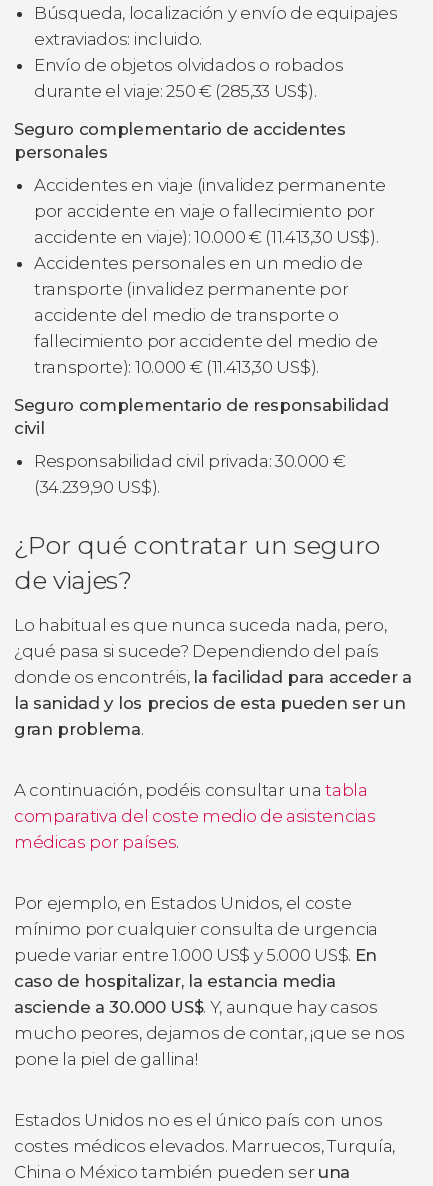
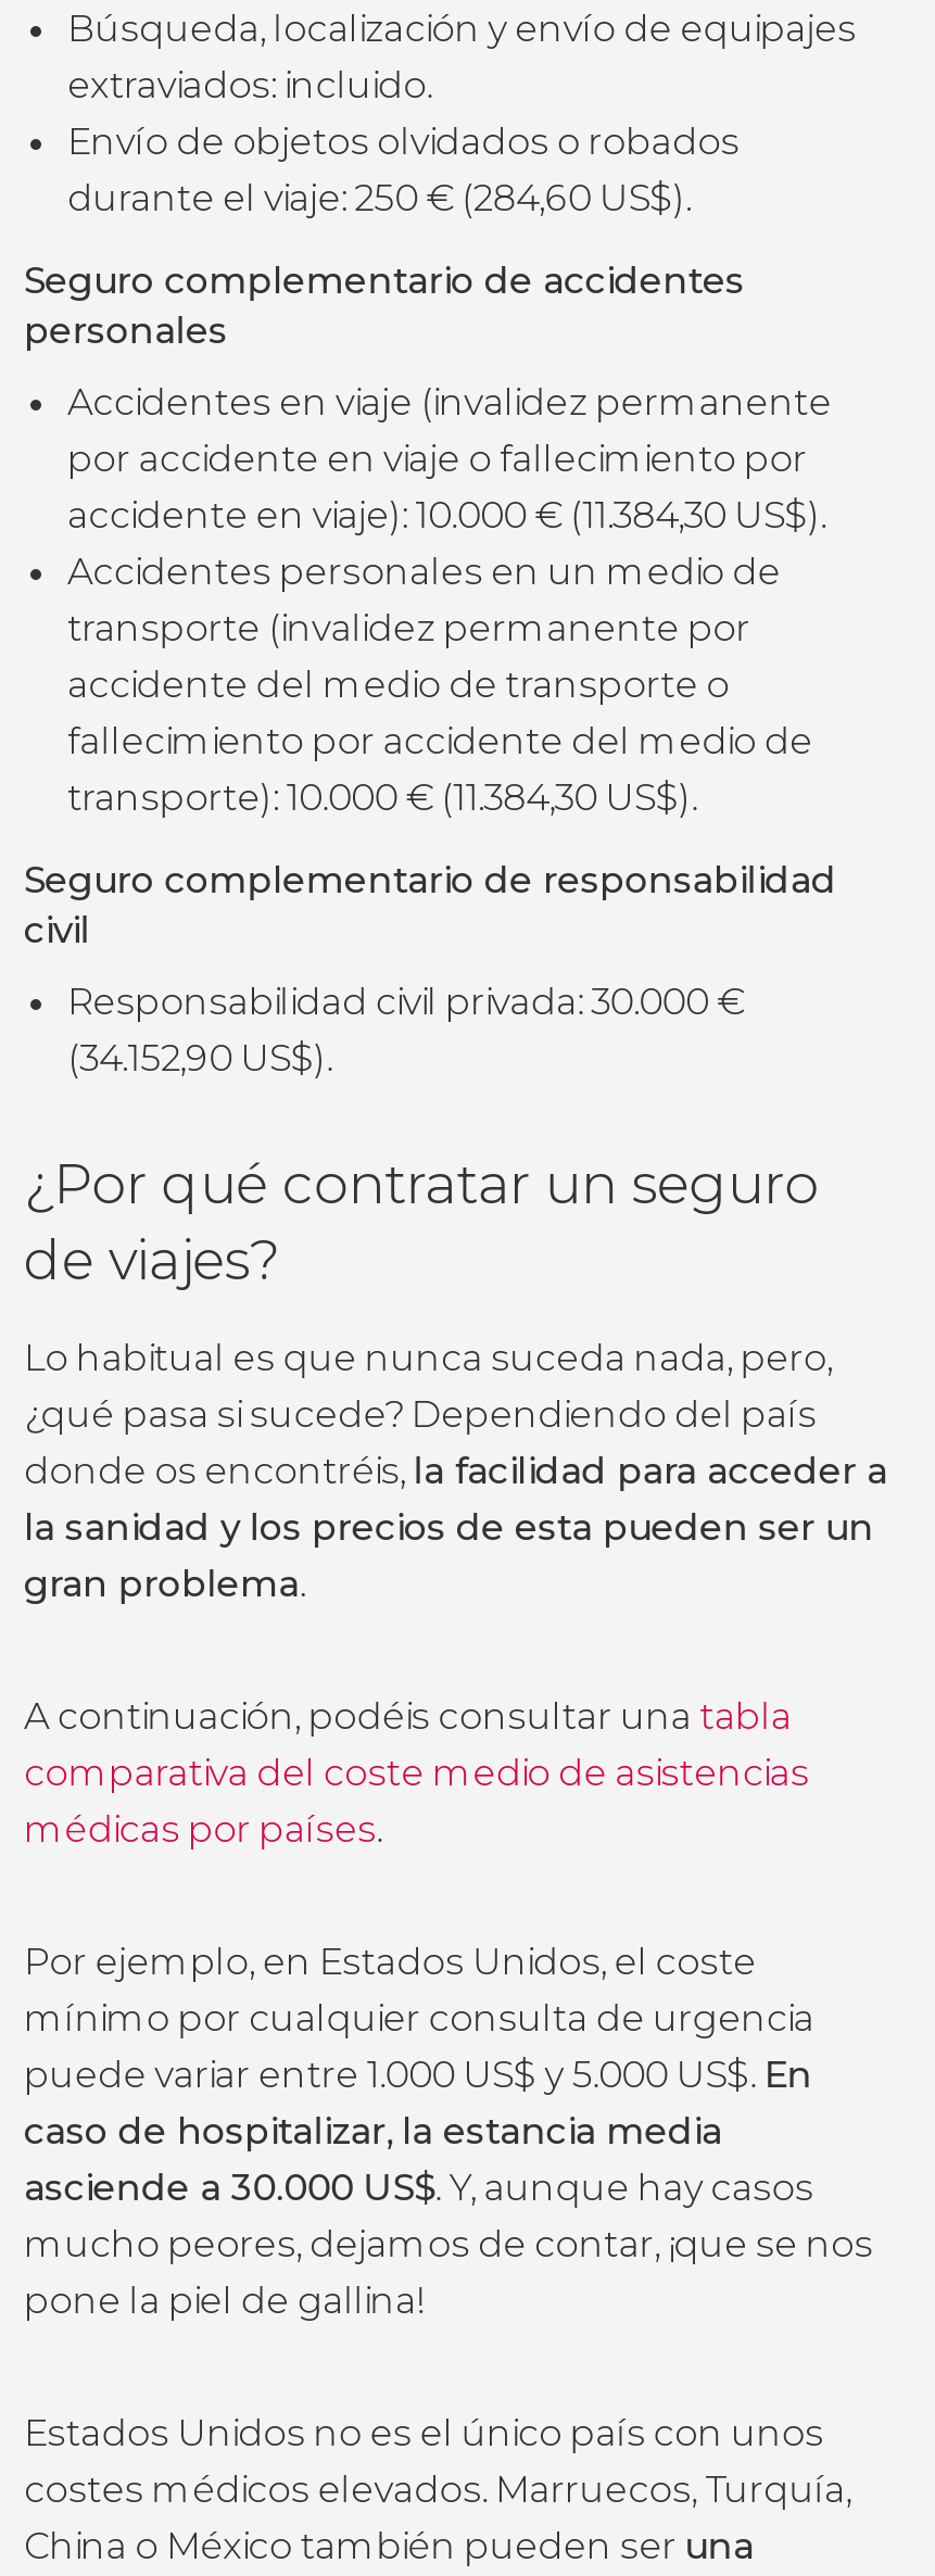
- durante el viaje: 250 €(285,33 US$).
+ durante el viaje: 250 €(284,60 US$).

- accidente en viaje): 10.000 €(11.413,30 US$).
+ accidente en viaje): 10.000 €(11.384,30 US$).

- transporte): 10.000 €(11.413,30 US$).
+ transporte): 10.000 €(11.384,30 US$).

- (34.239,90 US$).
+ (34.152,90 US$).
